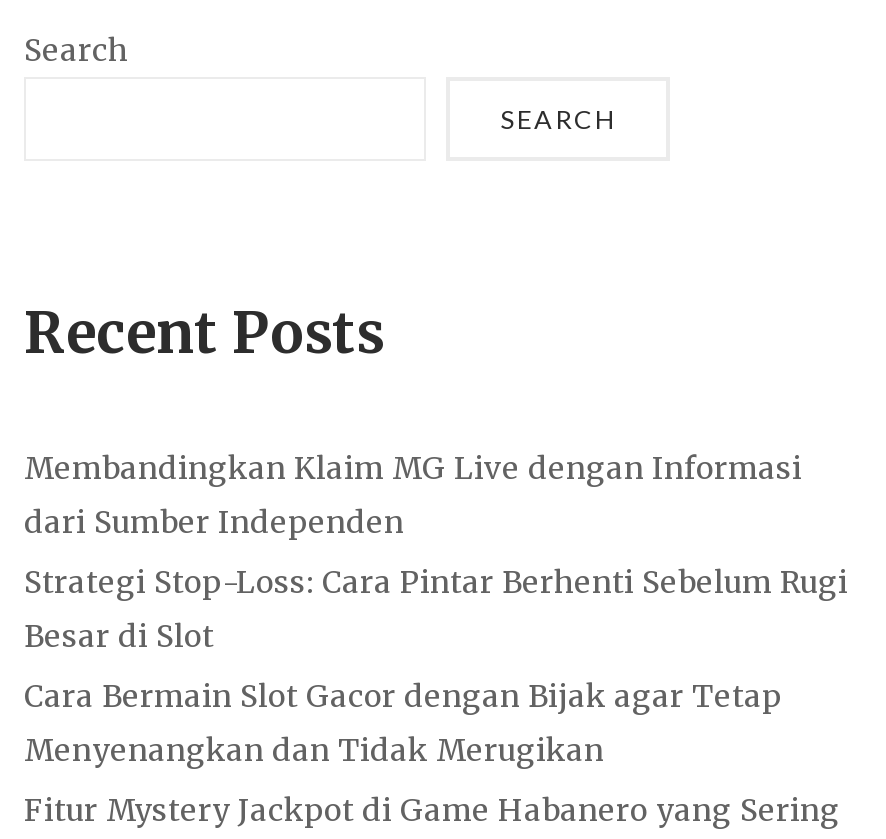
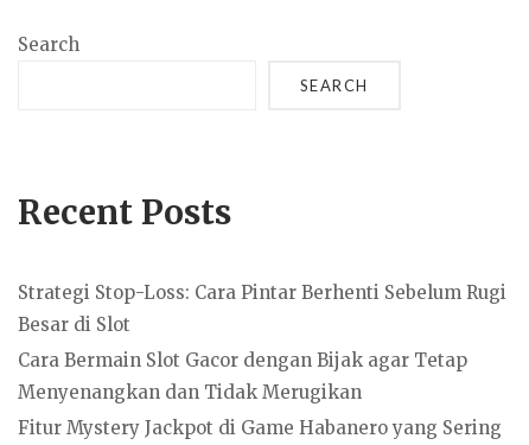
- Membandingkan Klaim MG Live dengan Informasi
- dari Sumber Independen
